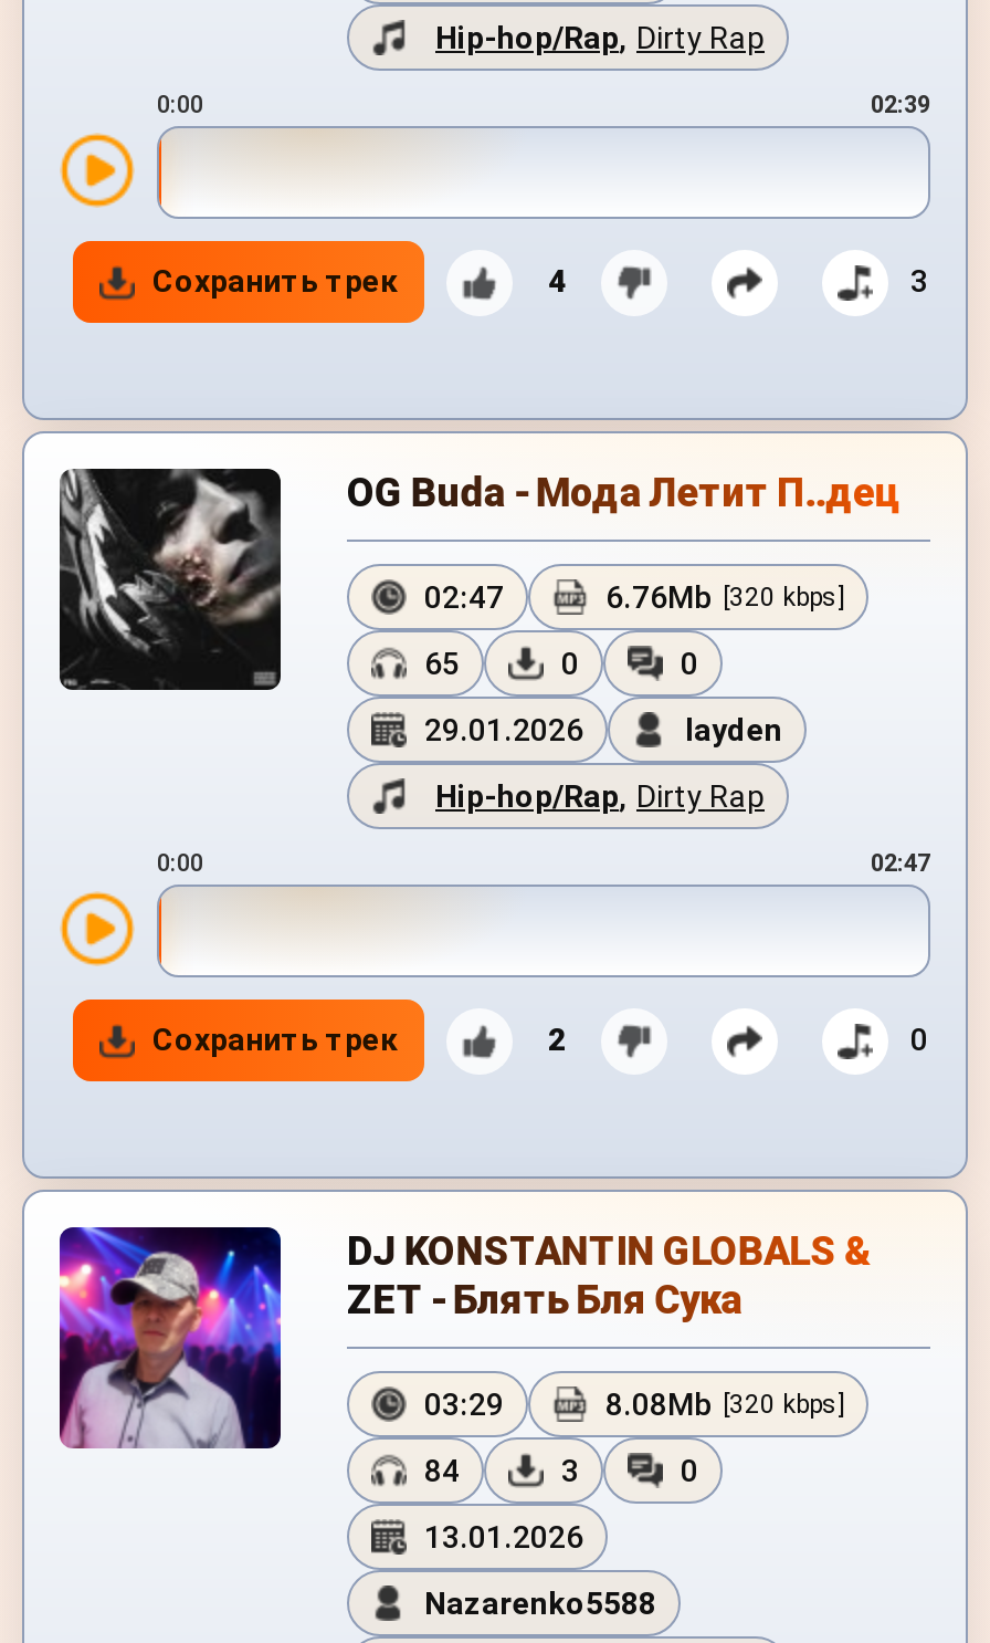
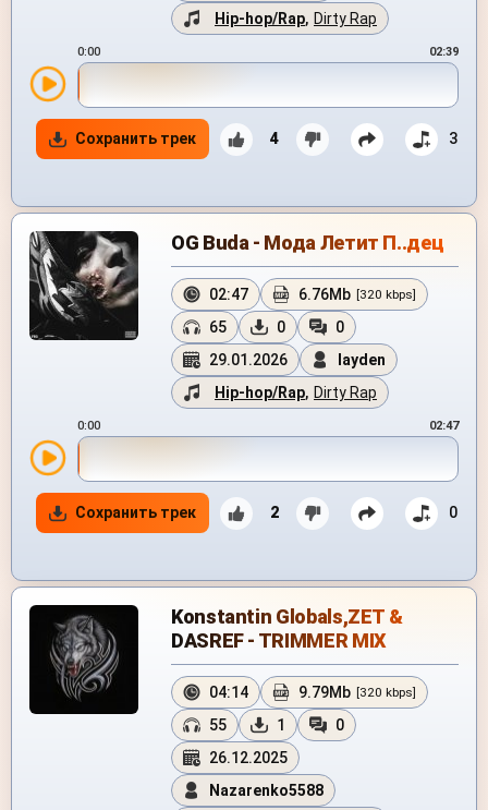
- [image]
- DJ KONSTANTIN GLOBALS &
- ZET - Блять Бля Сука
+ [image]
+ Konstantin Globals,ZET &
+ DASREF - TRIMMER MIX

- 03:29
- 8.08Mb [320 kbps]
+ 04:14
+ 9.79Mb [320 kbps]

- 84
- 3
+ 55
+ 1

- 13.01.2026
+ 26.12.2025
